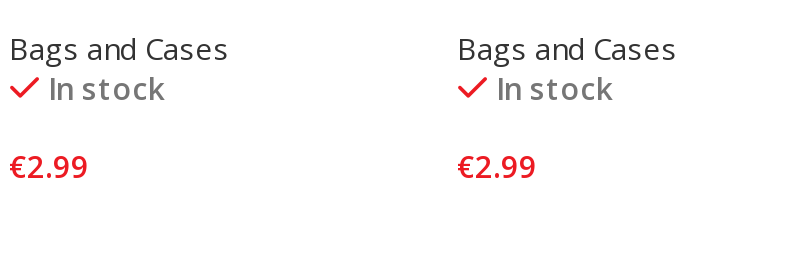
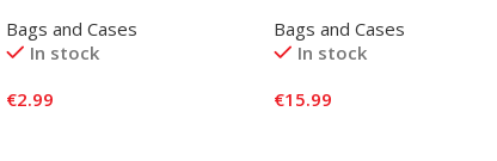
- €2.99
+ €15.99
